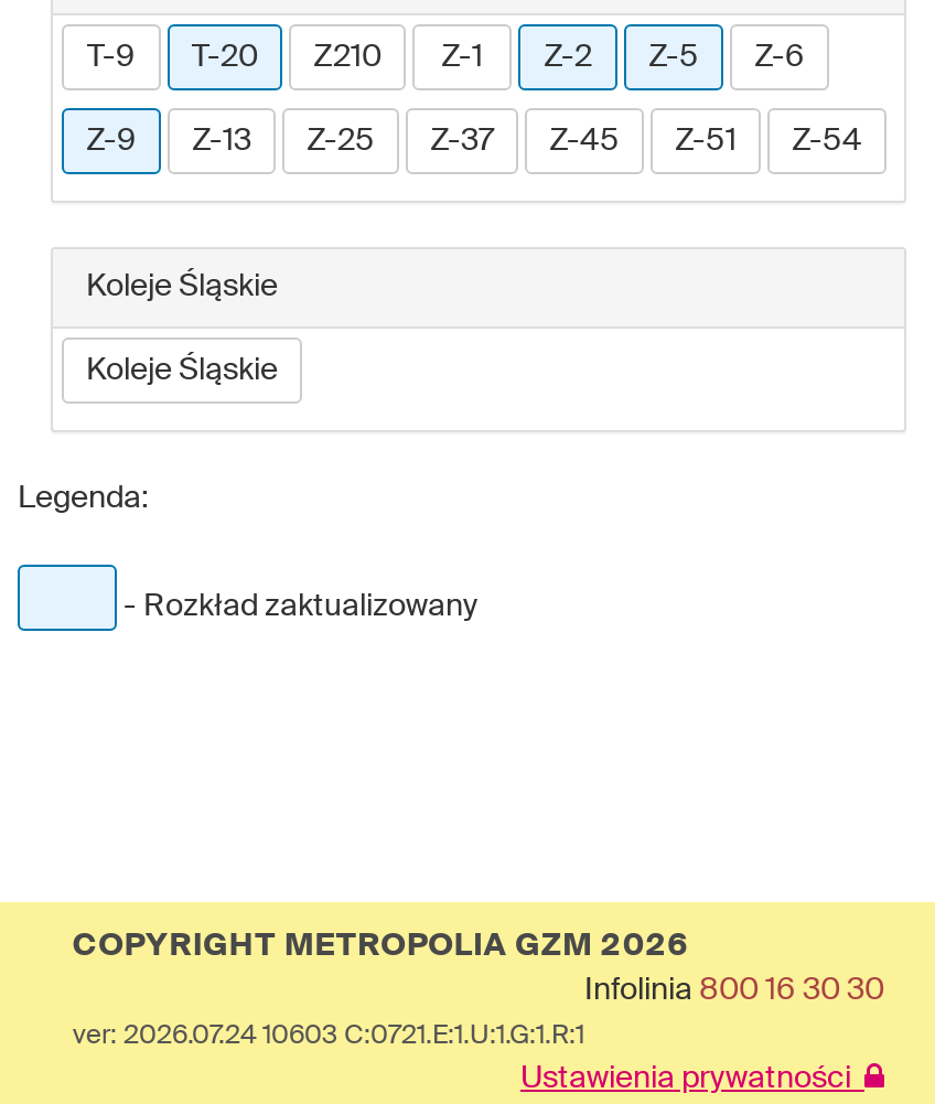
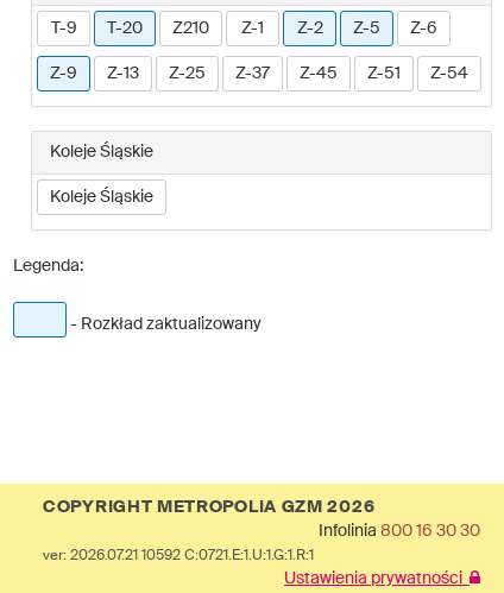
- ver: 2026.07.24 10603 C:0721.E:1.U:1.G:1.R:1
+ ver: 2026.07.21 10592 C:0721.E:1.U:1.G:1.R:1
